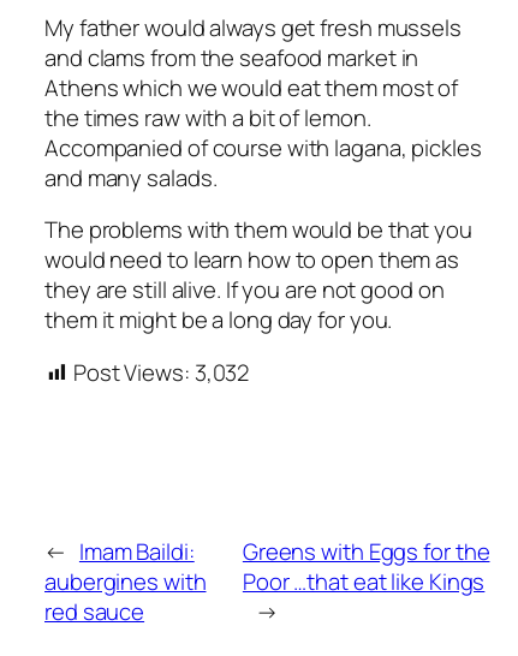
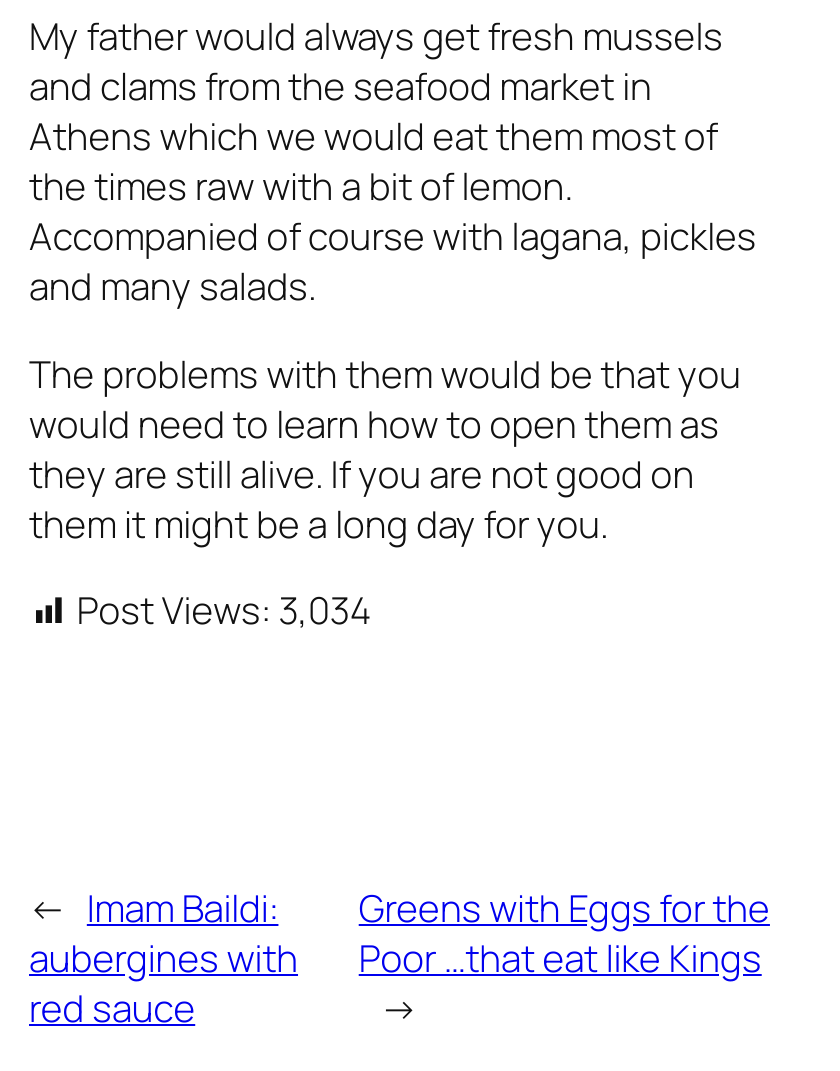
- Post Views: 3,032
+ Post Views: 3,034
